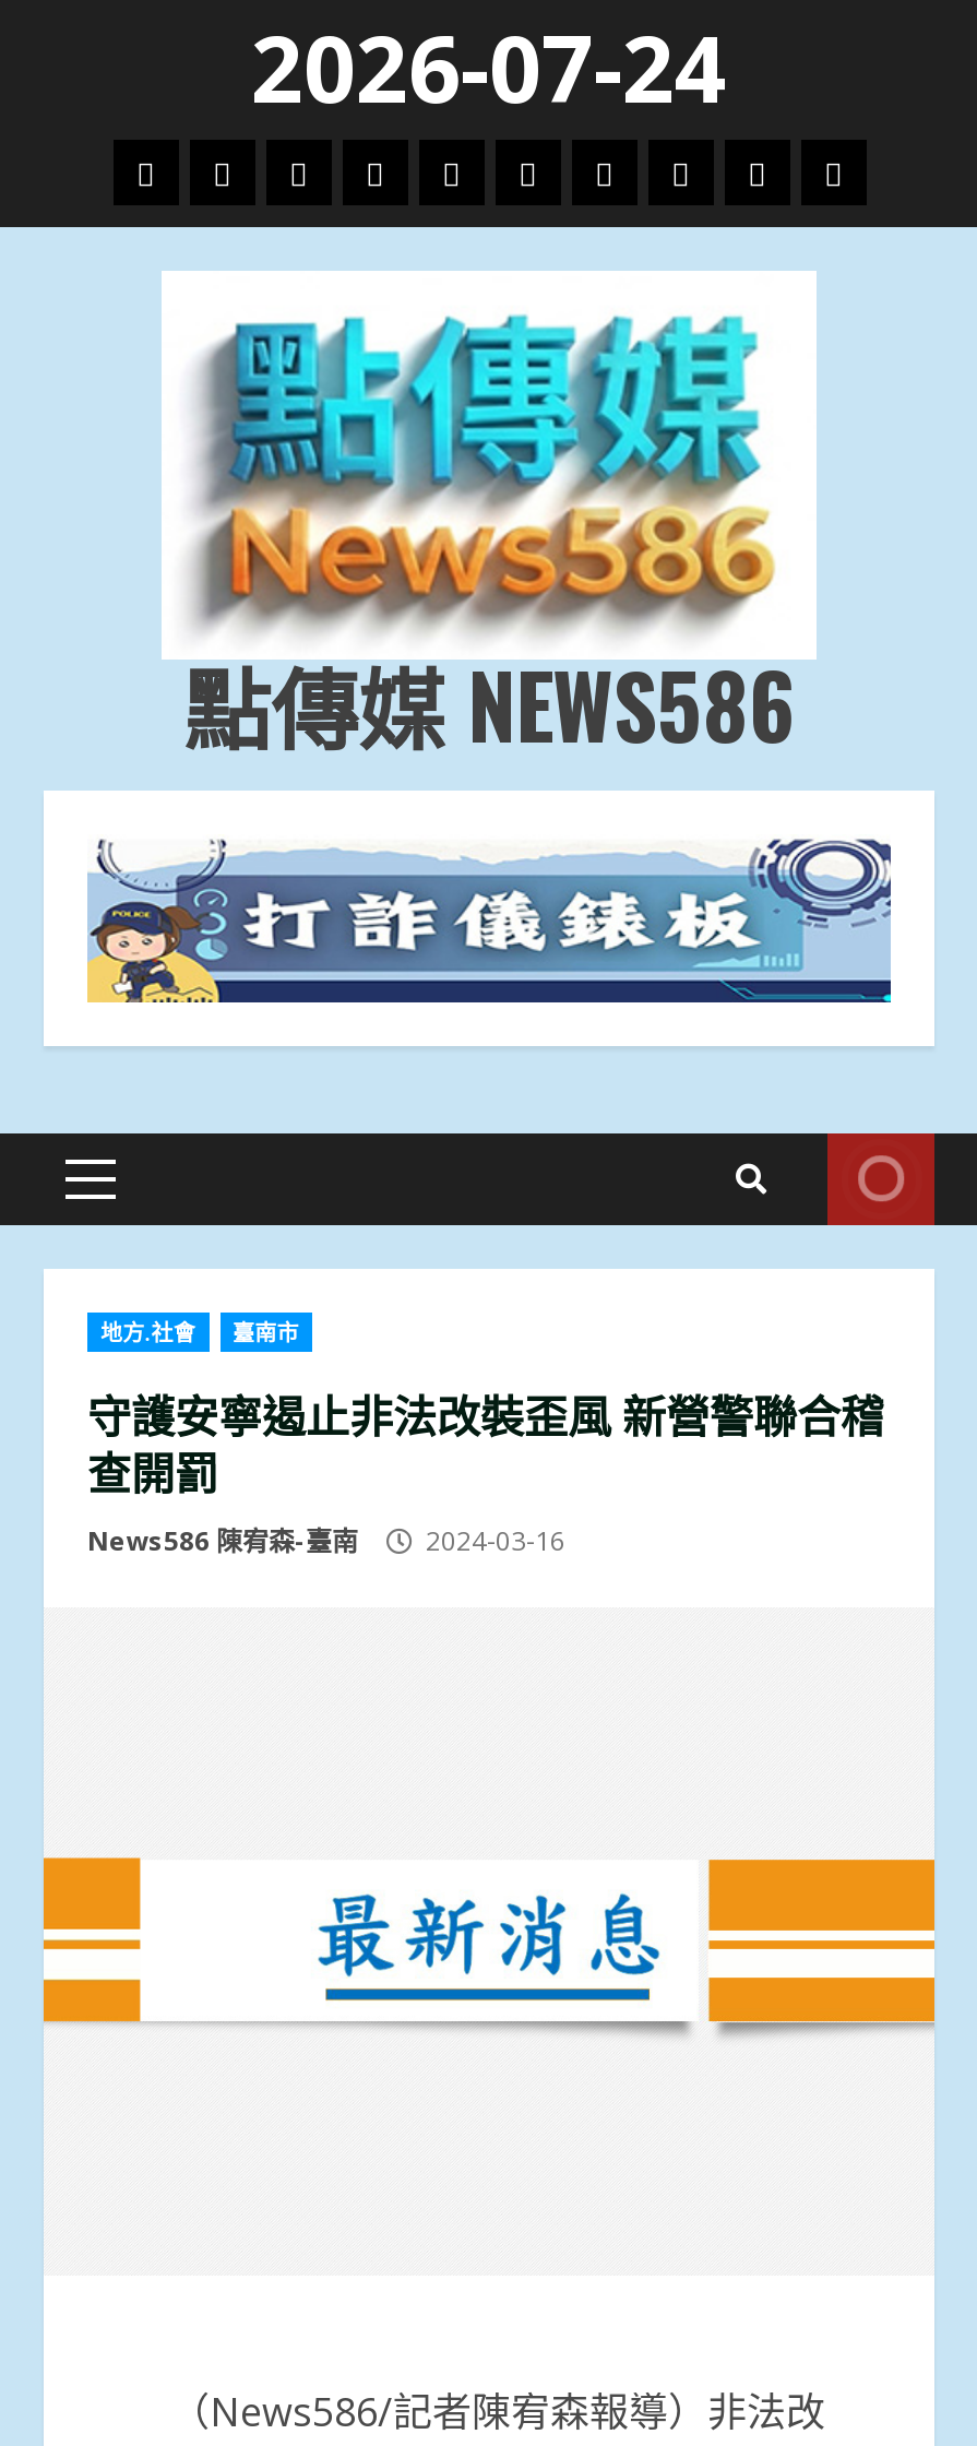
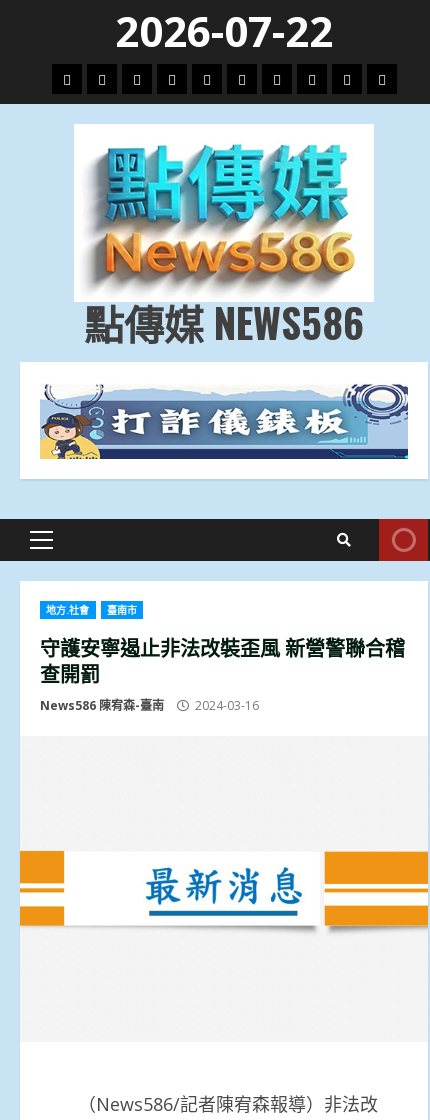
- 2026-07-24
+ 2026-07-22
